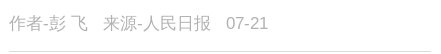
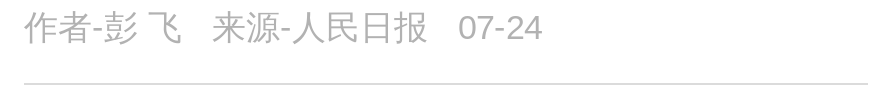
- 作者-彭 飞 来源-人民日报 07-21
+ 作者-彭 飞 来源-人民日报 07-24
